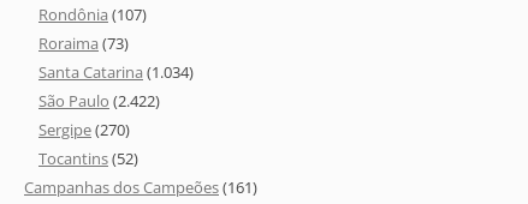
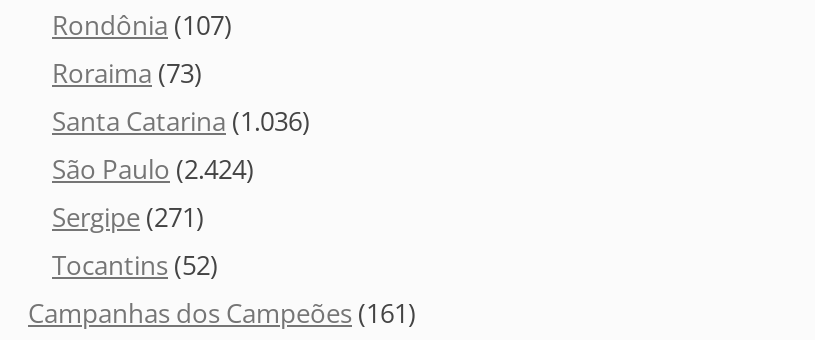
- Santa Catarina (1.034)
+ Santa Catarina (1.036)

- São Paulo (2.422)
+ São Paulo (2.424)

- Sergipe (270)
+ Sergipe (271)
